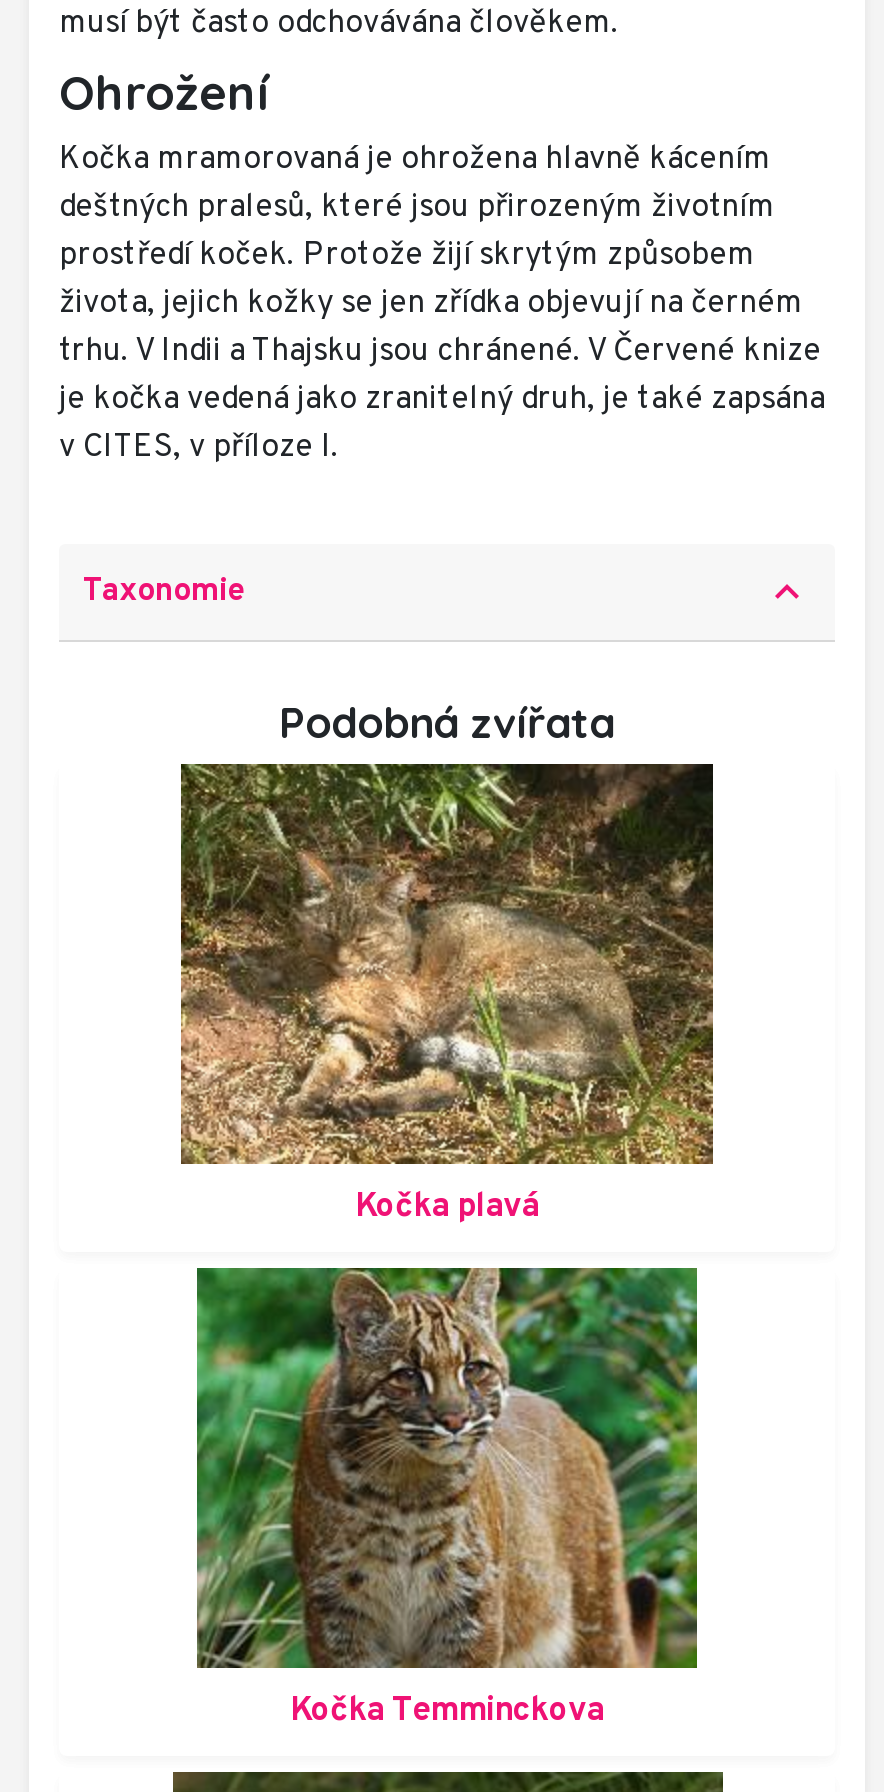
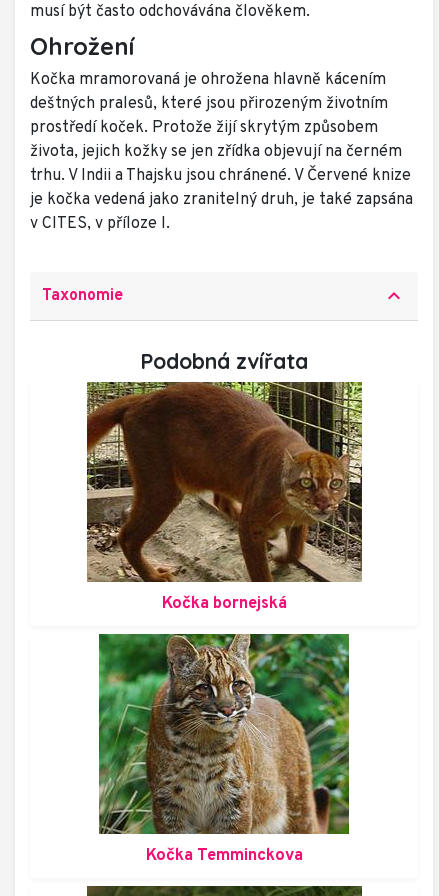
- [image]
- Kočka plavá
+ [image]
+ Kočka bornejská
